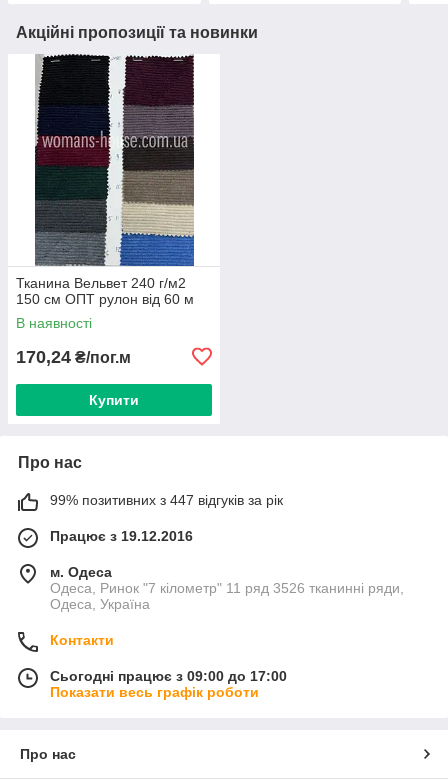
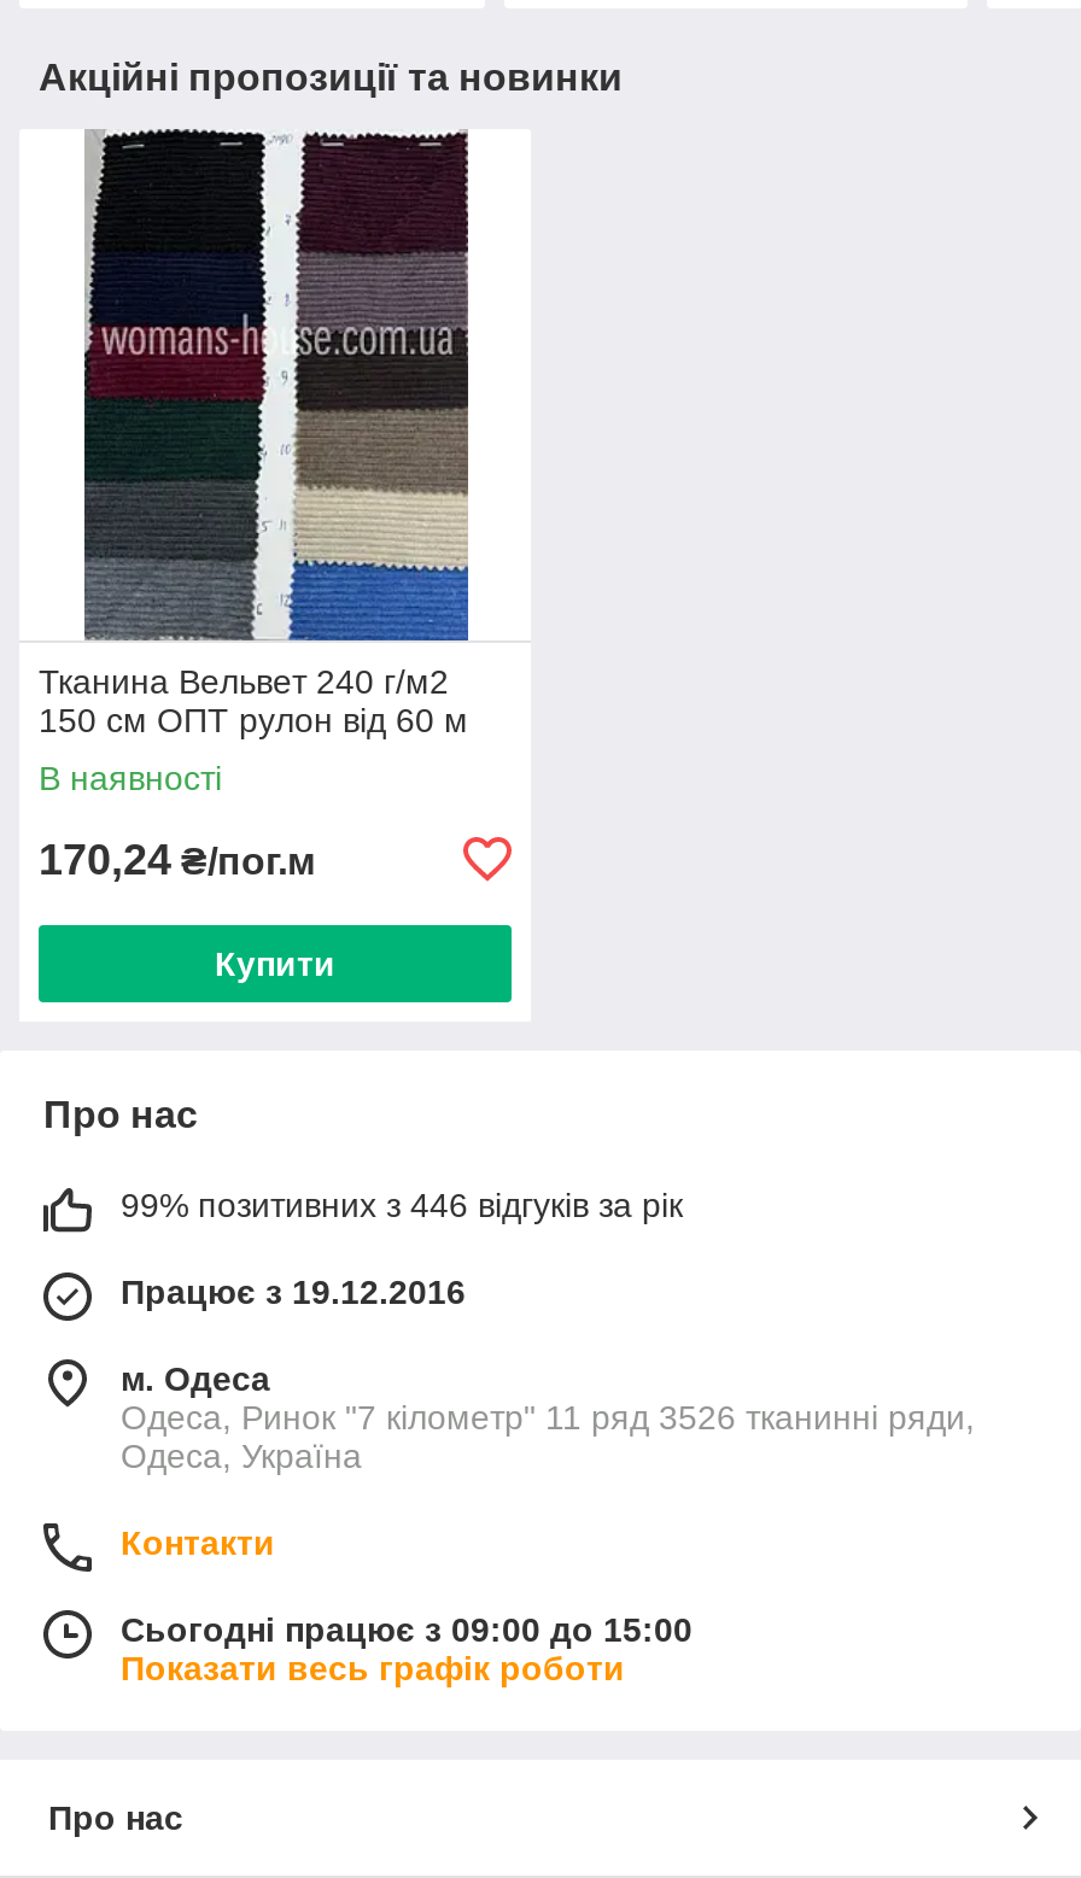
- 99% позитивних з 447 відгуків за рік
+ 99% позитивних з 446 відгуків за рік

- Сьогодні працює з 09:00 до 17:00
+ Сьогодні працює з 09:00 до 15:00
